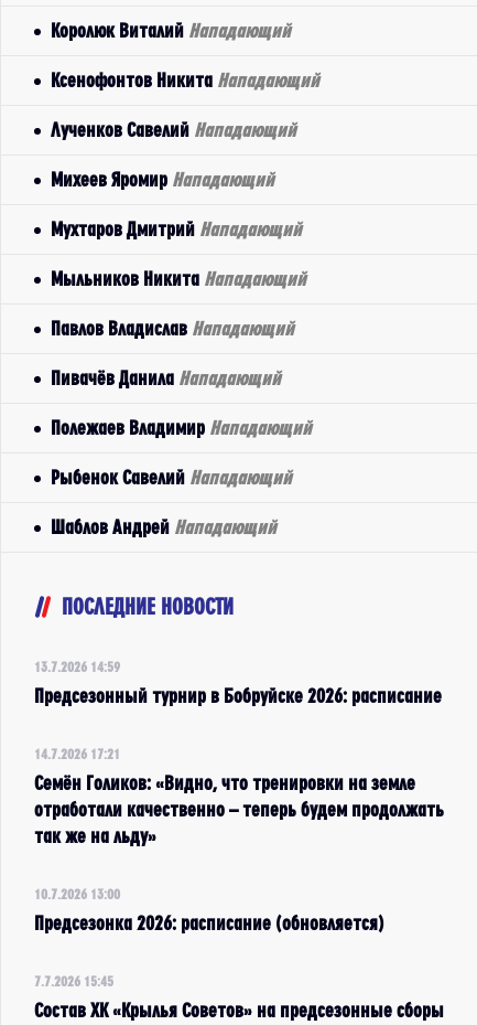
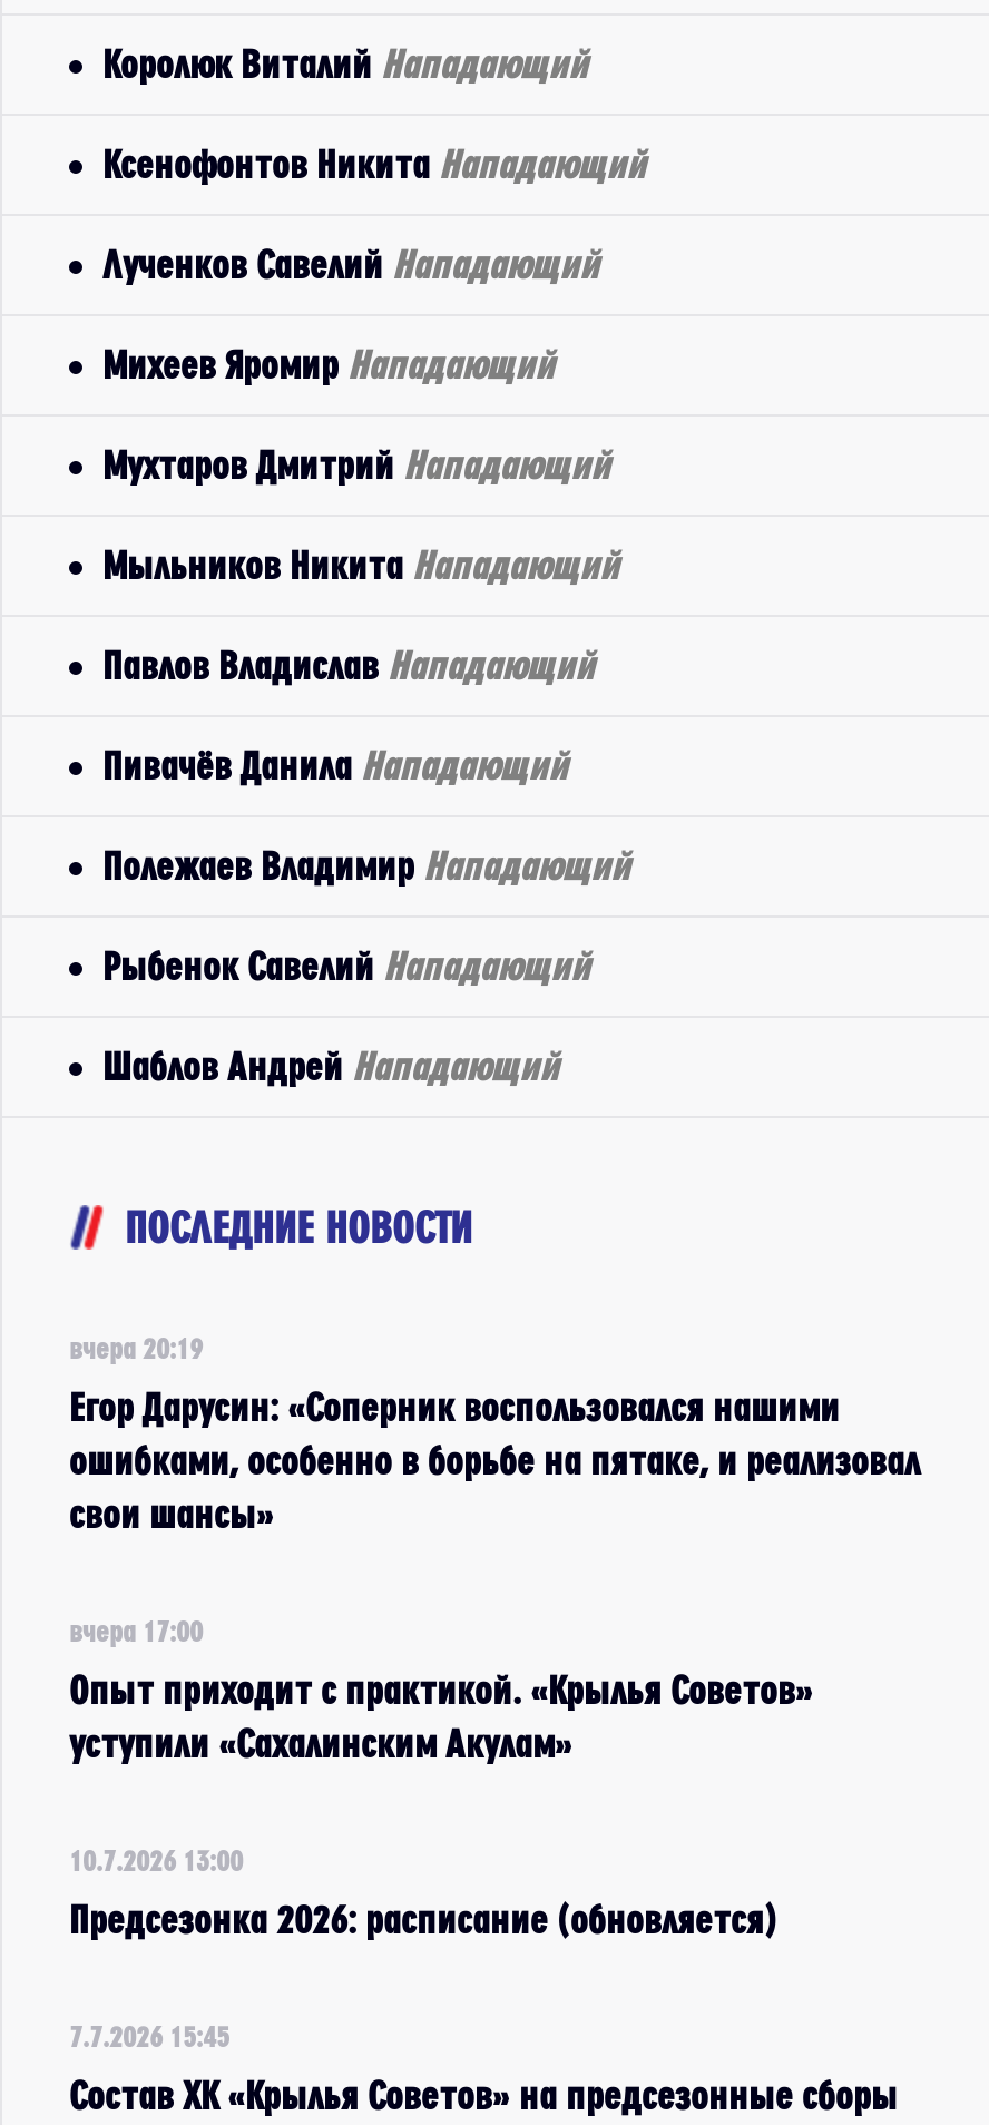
- 13.7.2026 14:59
+ вчера 20:19

- Предсезонный турнир в Бобруйске 2026: расписание
+ Егор Дарусин: «Соперник воспользовался нашими
+ ошибками, особенно в борьбе на пятаке, и реализовал
+ свои шансы»

- 14.7.2026 17:21
+ вчера 17:00

- Семён Голиков: «Видно, что тренировки на земле
- отработали качественно – теперь будем продолжать
- так же на льду»
+ Опыт приходит с практикой. «Крылья Советов»
+ уступили «Сахалинским Акулам»
